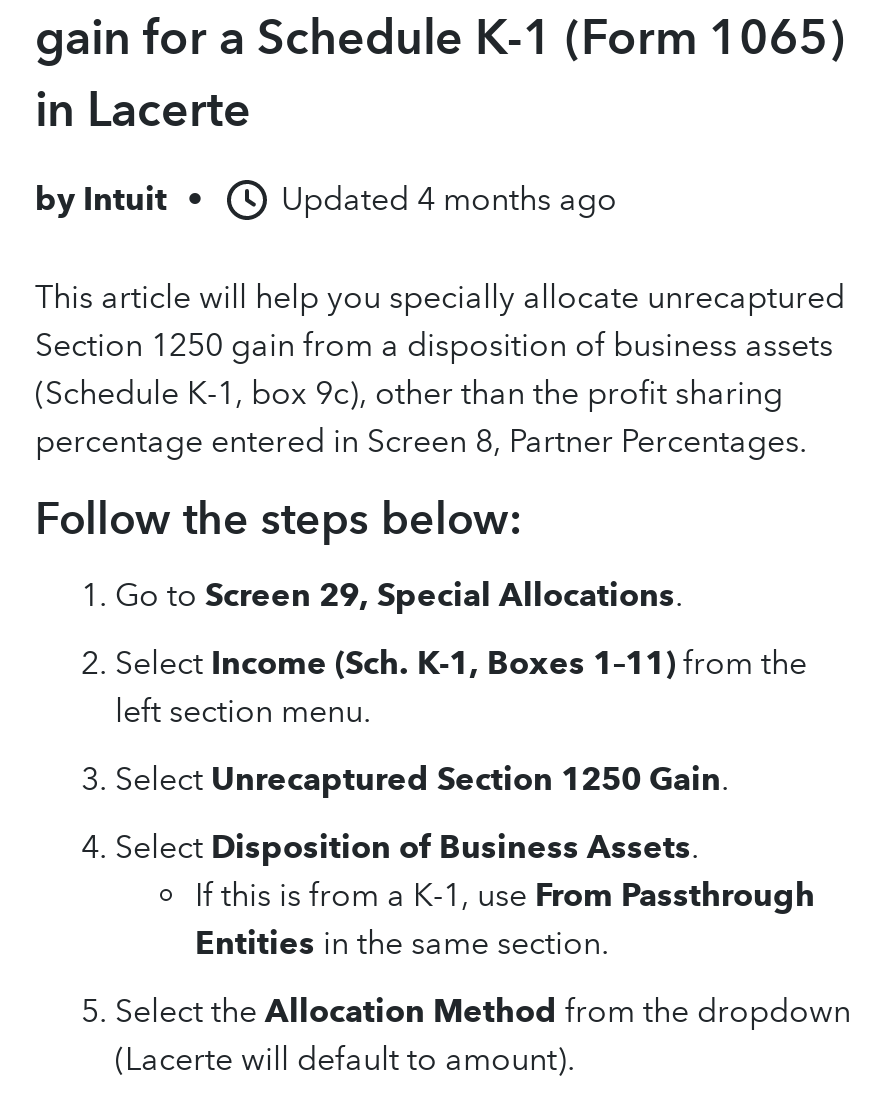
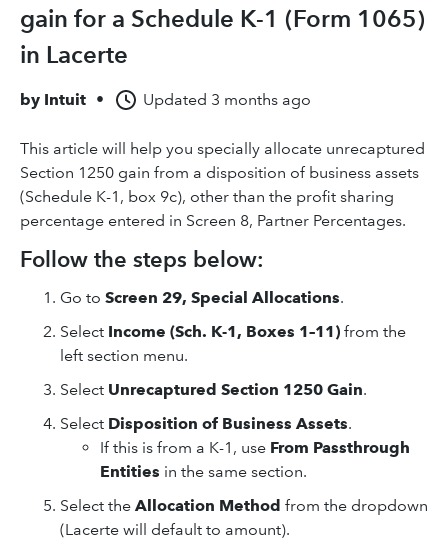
- Updated 4 months ago
+ Updated 3 months ago
